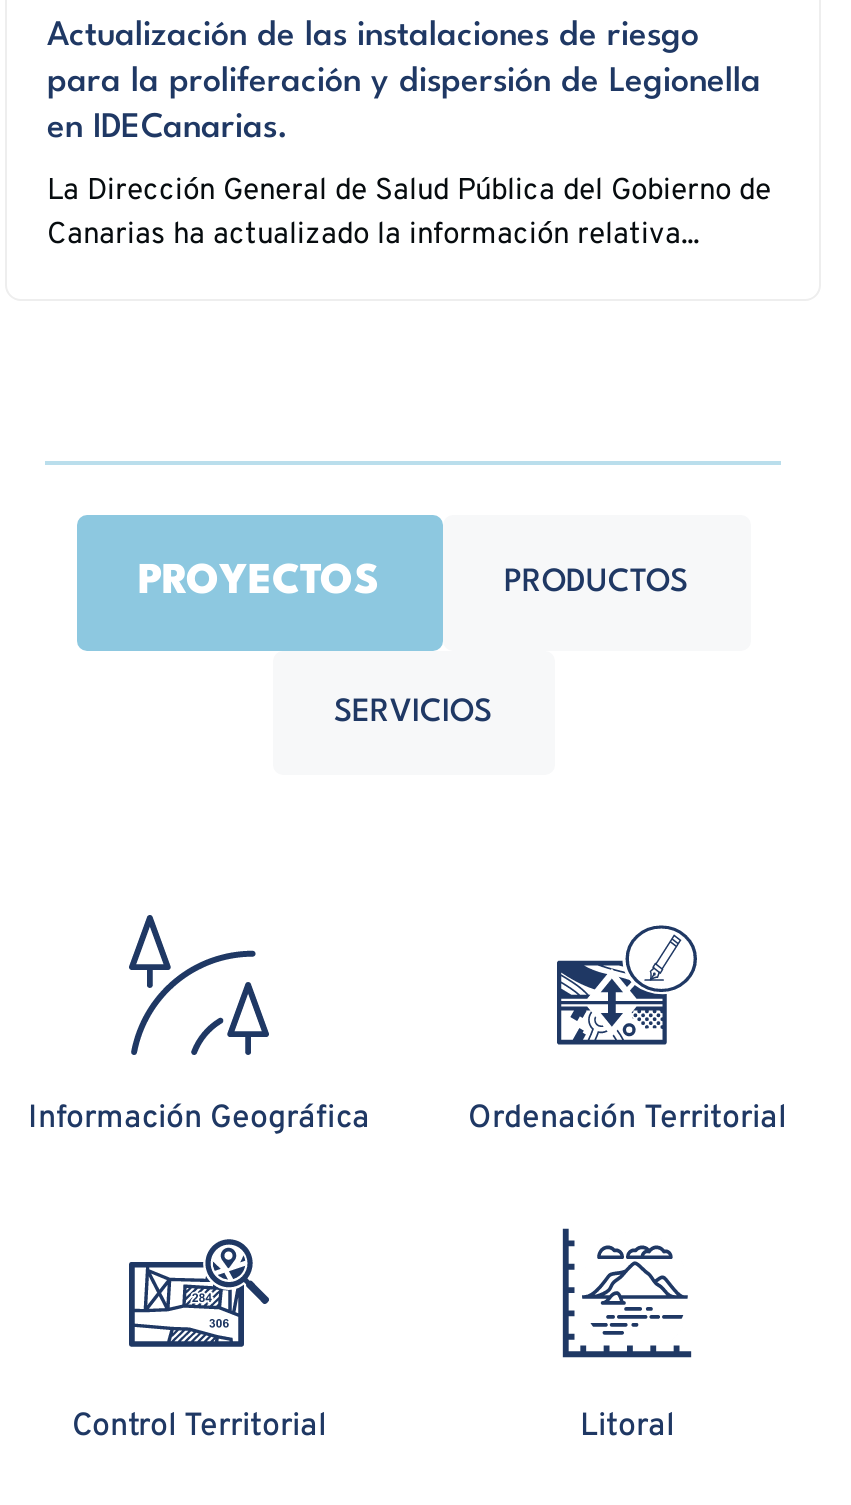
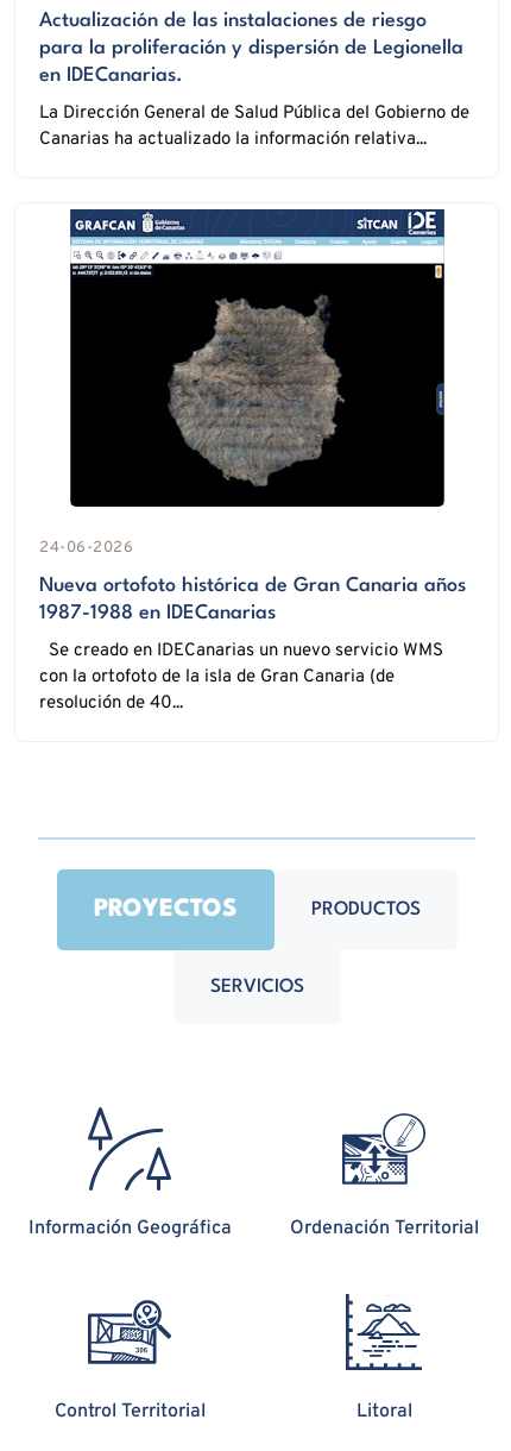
+ [image]
+ 24-06-2026
+ Nueva ortofoto histórica de Gran Canaria años
+ 1987-1988 en IDECanarias
+ Se creado en IDECanarias un nuevo servicio WMS
+ con la ortofoto de la isla de Gran Canaria (de
+ resolución de 40...
